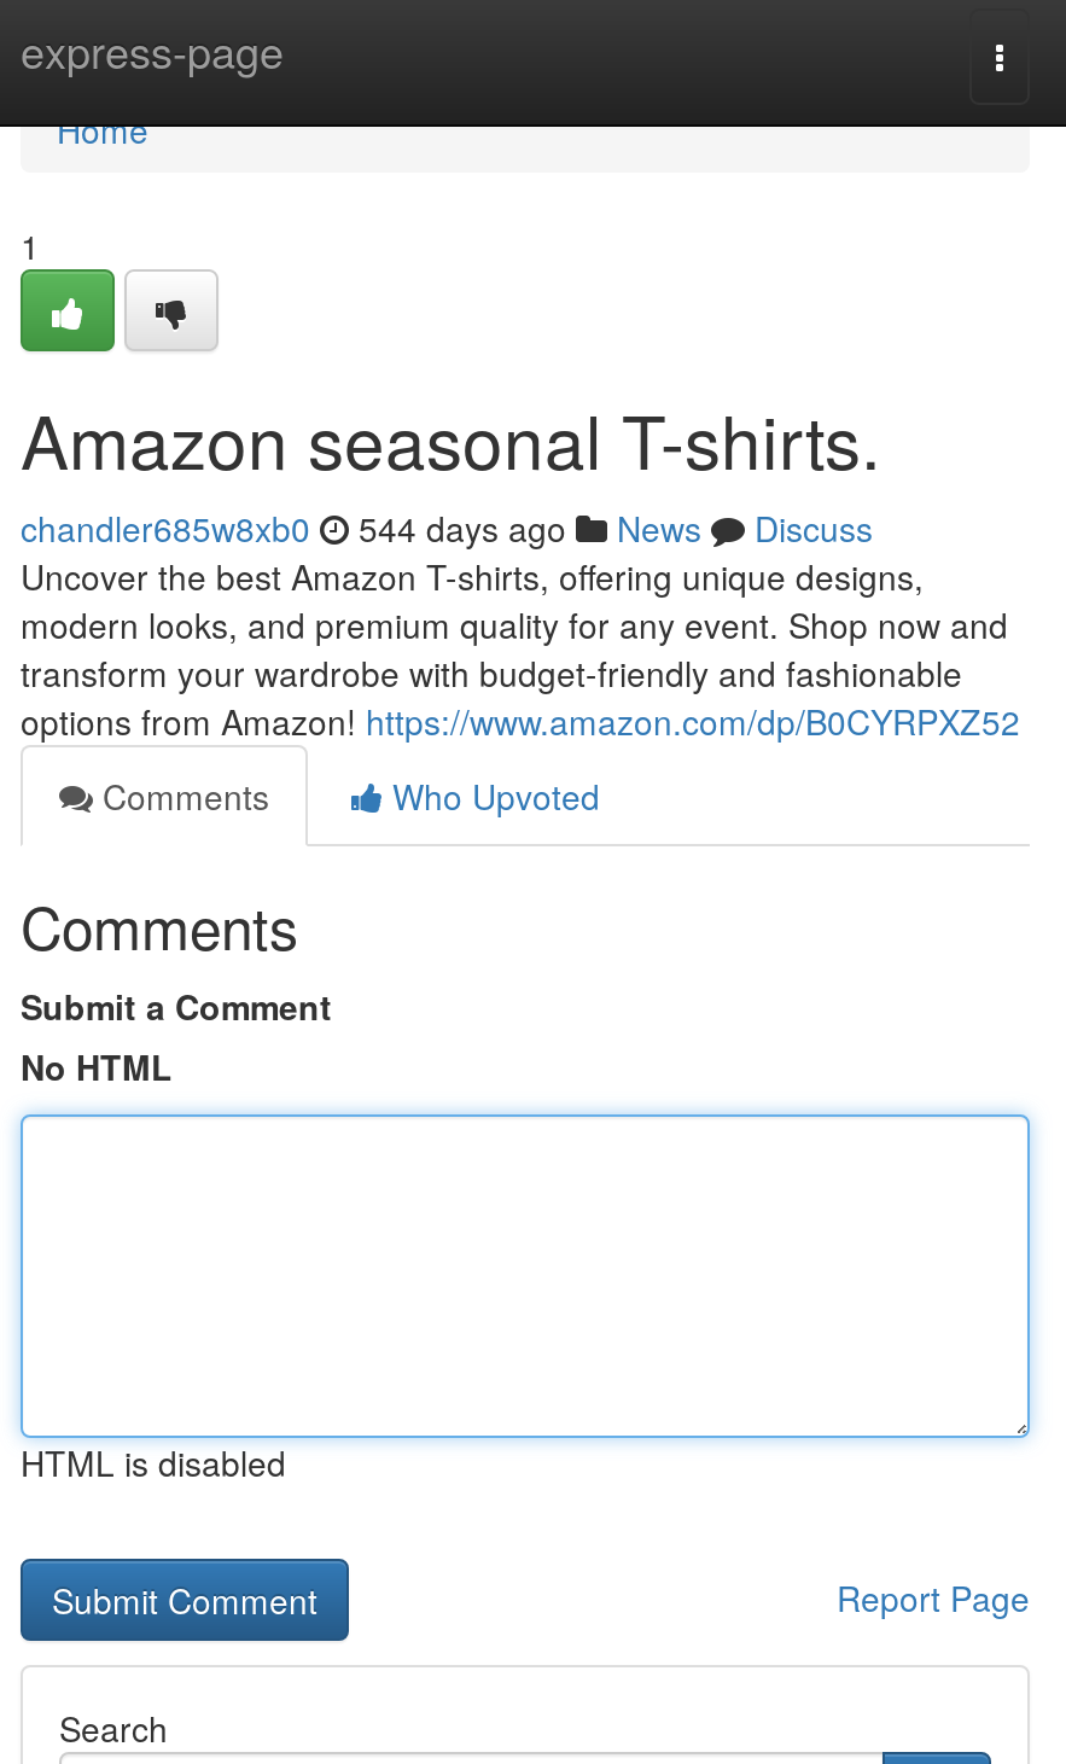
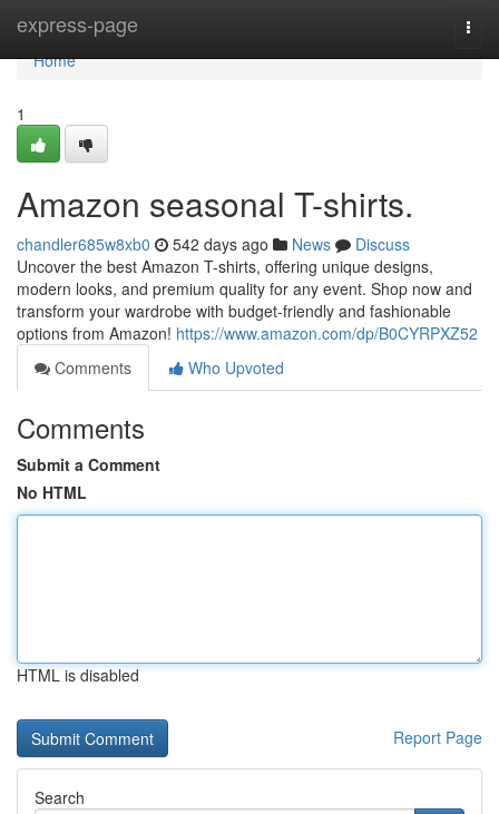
- chandler685w8xb0 544 days ago News Discuss
+ chandler685w8xb0 542 days ago News Discuss
